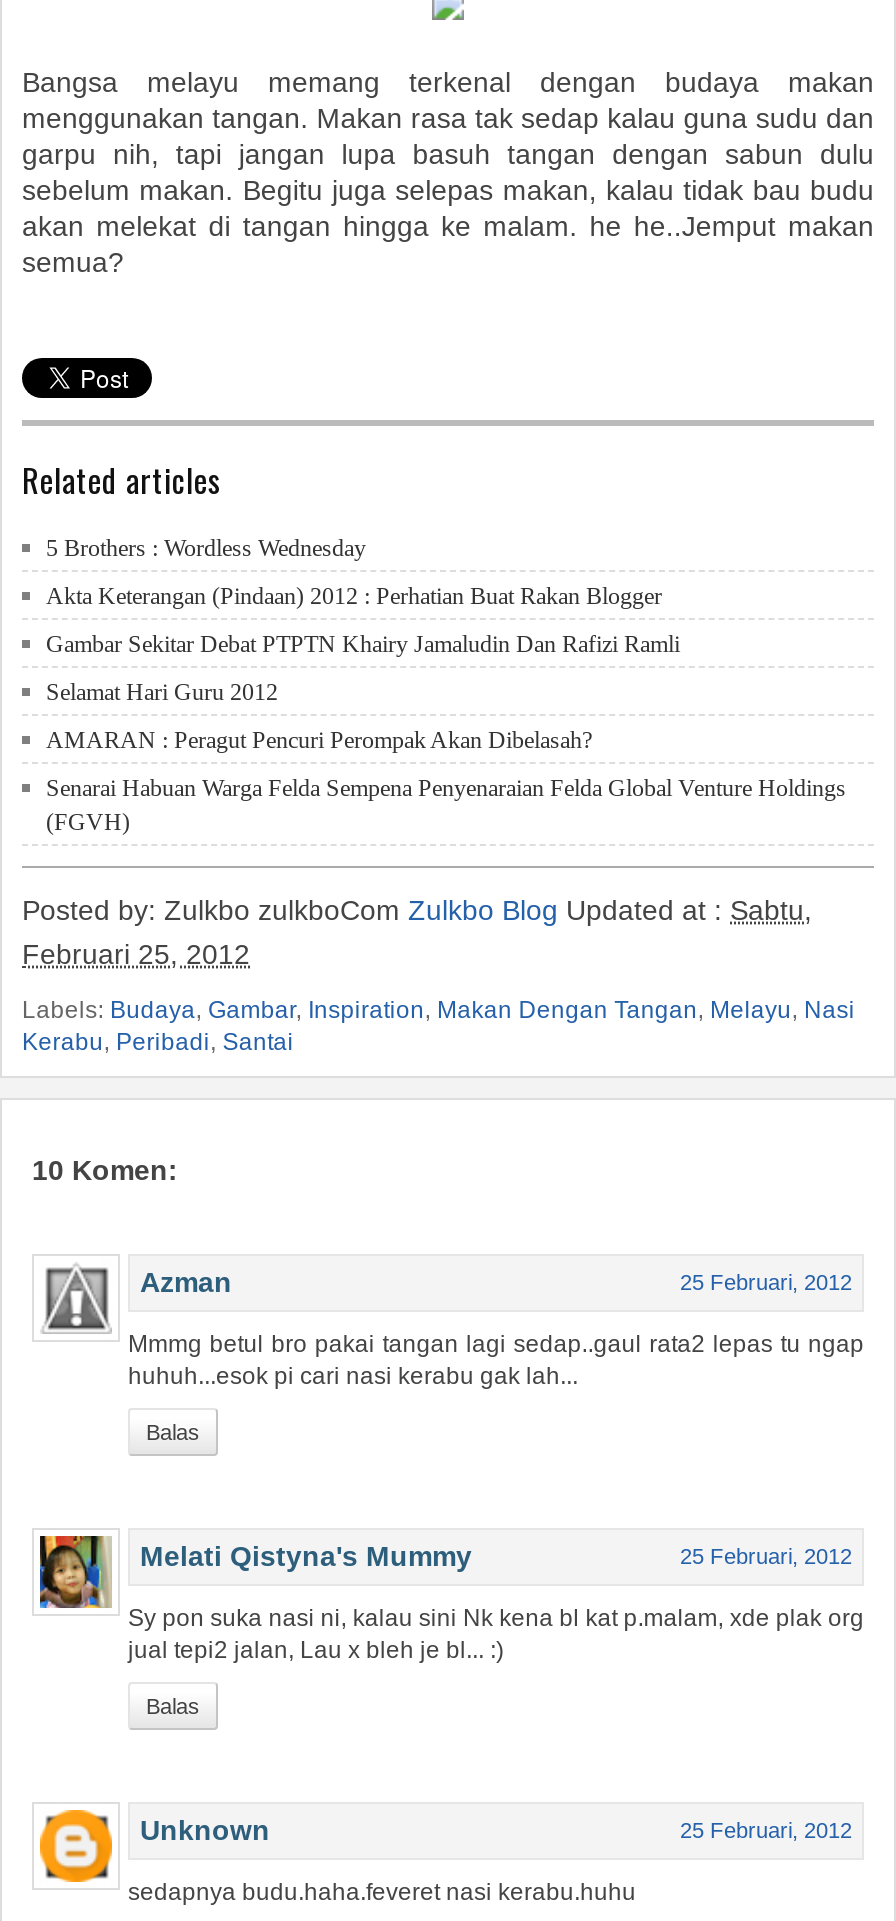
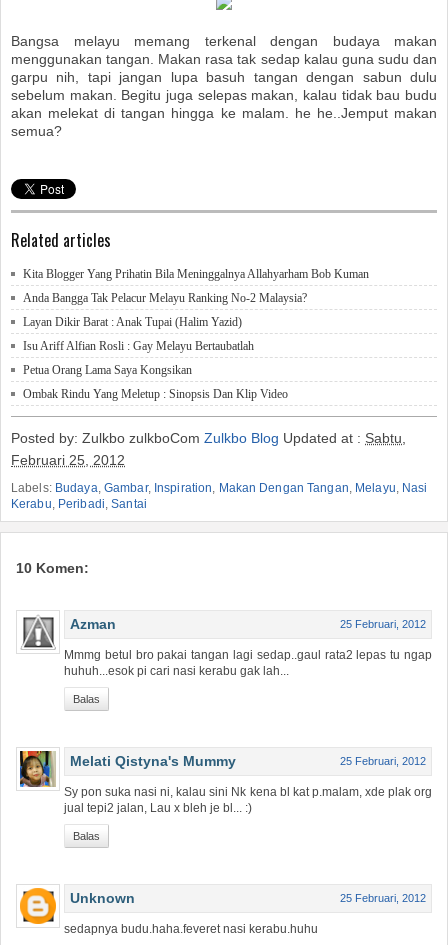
- 5 Brothers : Wordless Wednesday
+ Kita Blogger Yang Prihatin Bila Meninggalnya Allahyarham Bob Kuman

- Akta Keterangan (Pindaan) 2012 : Perhatian Buat Rakan Blogger
+ Anda Bangga Tak Pelacur Melayu Ranking No-2 Malaysia?

- Gambar Sekitar Debat PTPTN Khairy Jamaludin Dan Rafizi Ramli
+ Layan Dikir Barat : Anak Tupai (Halim Yazid)

- Selamat Hari Guru 2012
+ Isu Ariff Alfian Rosli : Gay Melayu Bertaubatlah

- AMARAN : Peragut Pencuri Perompak Akan Dibelasah?
+ Petua Orang Lama Saya Kongsikan

- Senarai Habuan Warga Felda Sempena Penyenaraian Felda Global Venture Holdings
- (FGVH)
+ Ombak Rindu Yang Meletup : Sinopsis Dan Klip Video
